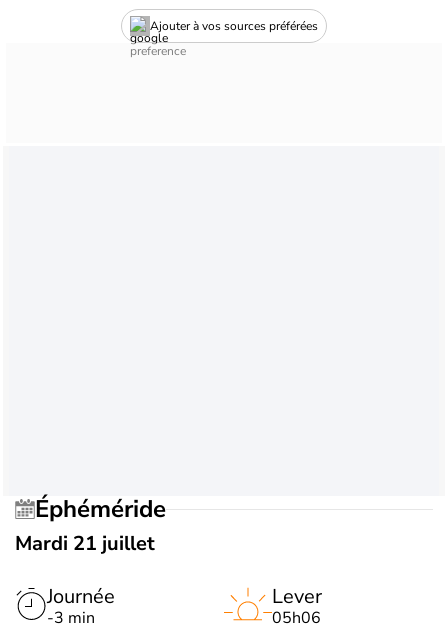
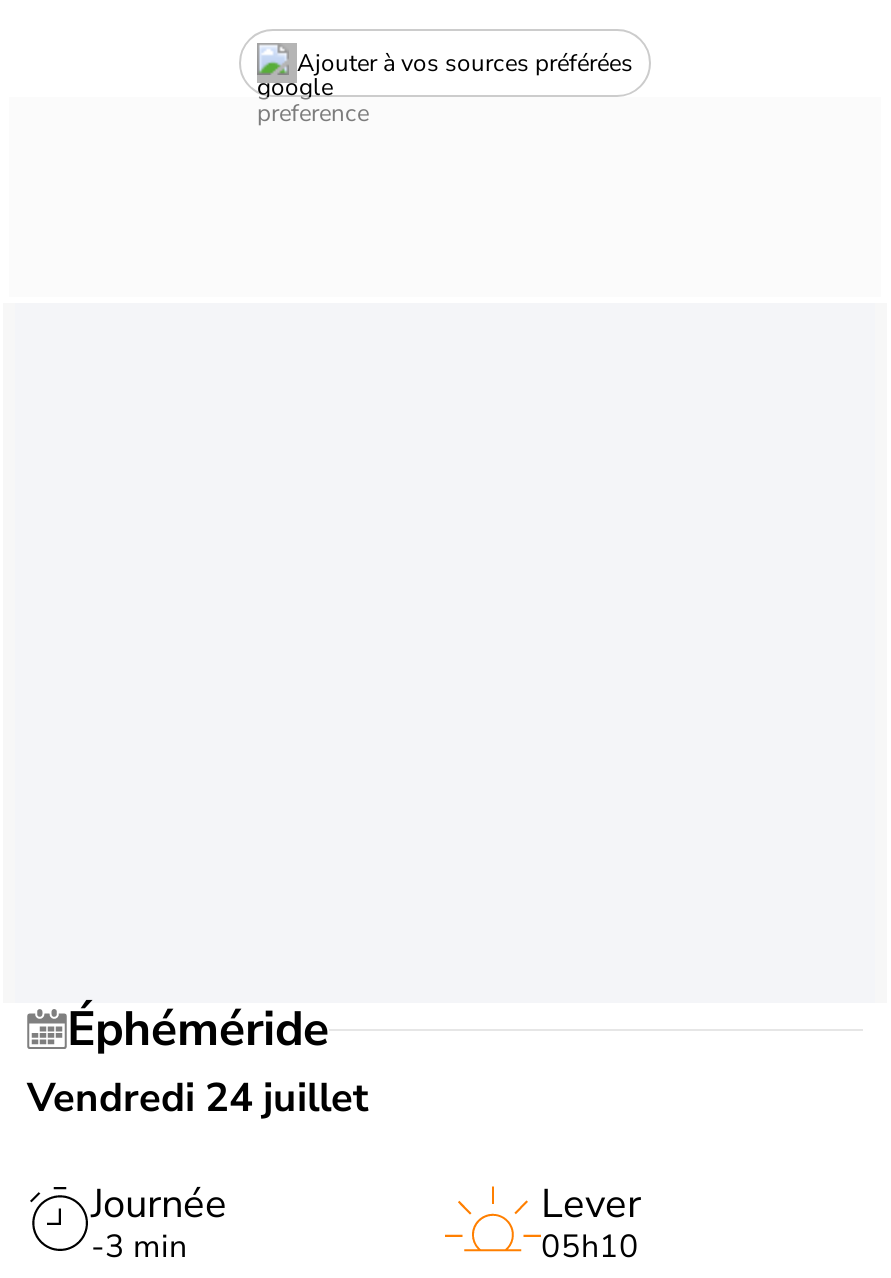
- Mardi 21 juillet
+ Vendredi 24 juillet

- 05h06
+ 05h10
